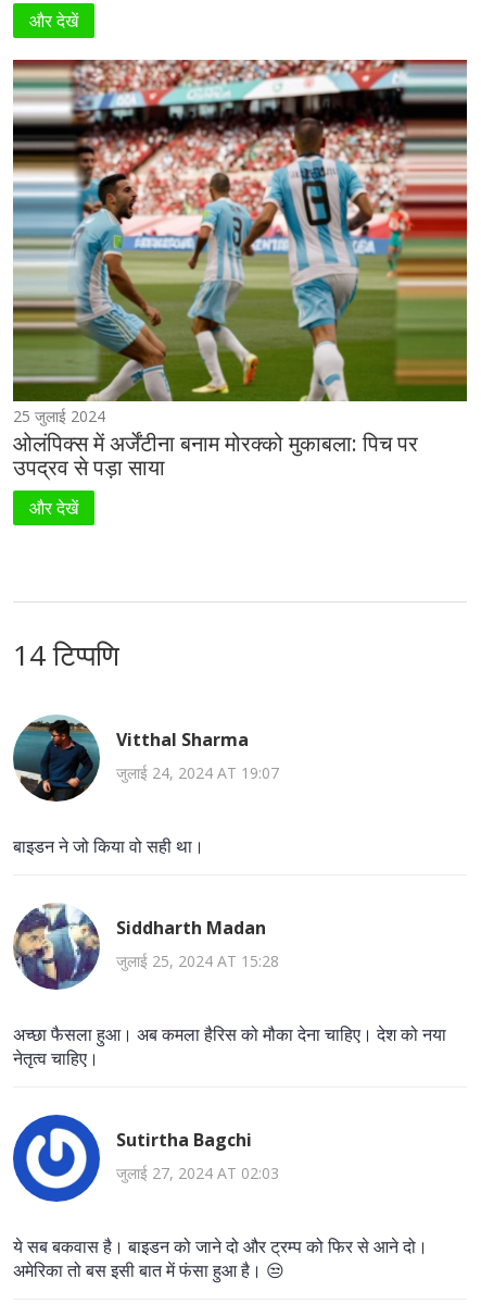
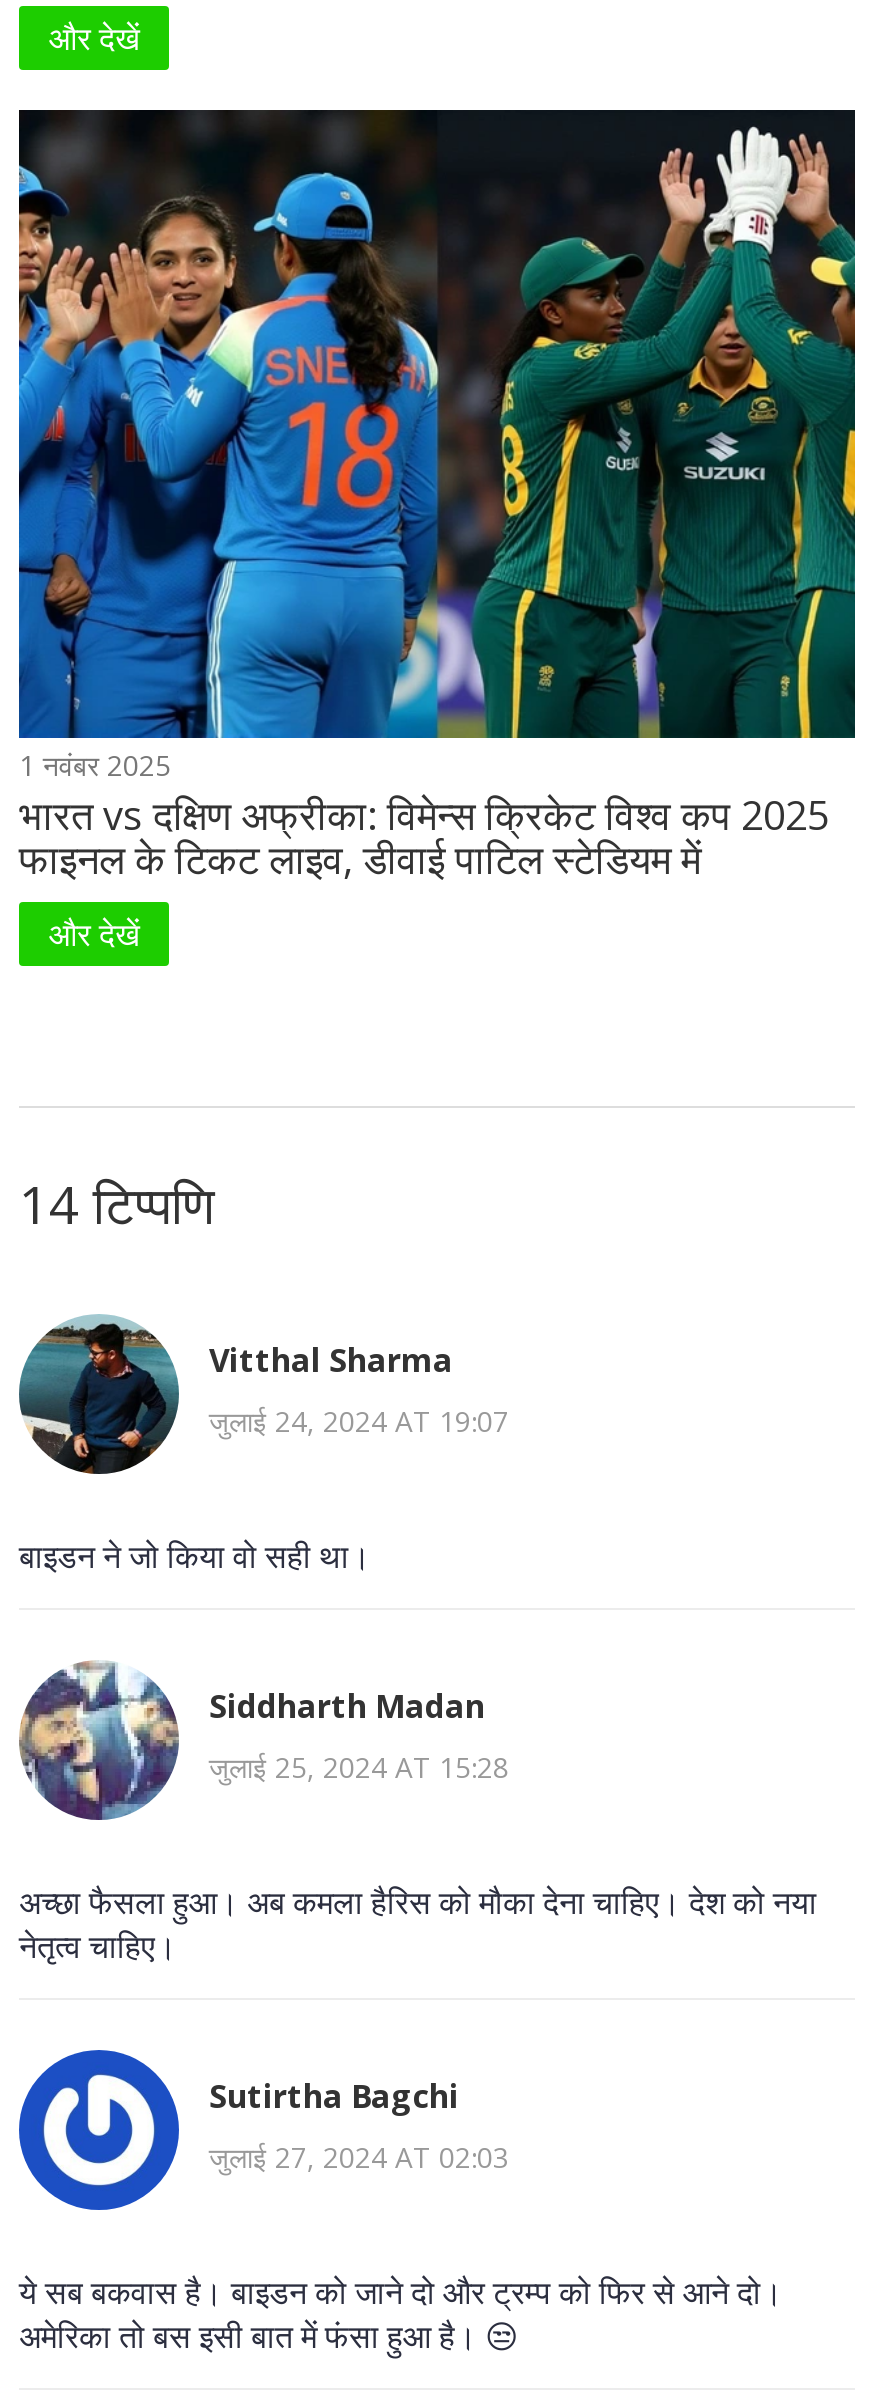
- [image]
- 25 जुलाई 2024
- ओलंपिक्स में अर्जेंटीना बनाम मोरक्को मुकाबला: पिच पर
- उपद्रव से पड़ा साया
+ [image]
+ 1 नवंबर 2025
+ भारत vs दक्षिण अफ्रीका: विमेन्स क्रिकेट विश्व कप 2025
+ फाइनल के टिकट लाइव, डीवाई पाटिल स्टेडियम में
